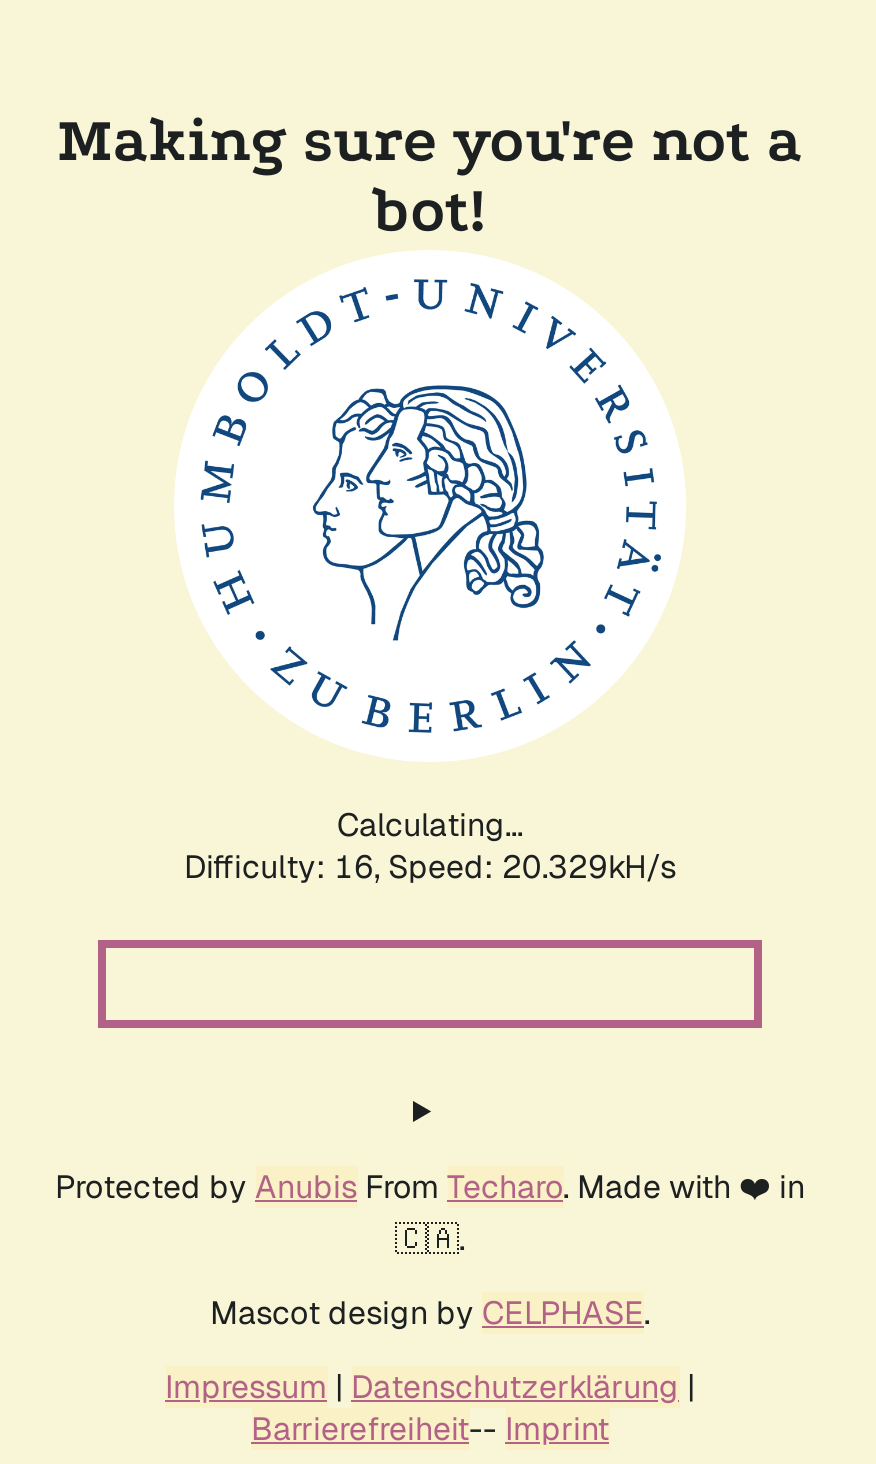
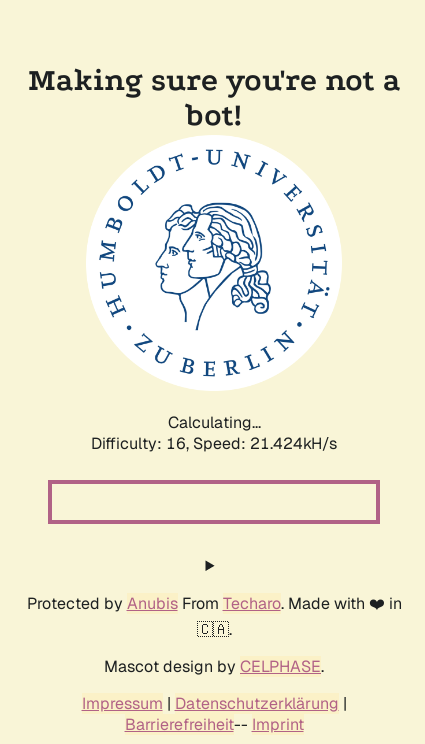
- Difficulty: 16, Speed: 20.329kH/s
+ Difficulty: 16, Speed: 21.424kH/s
